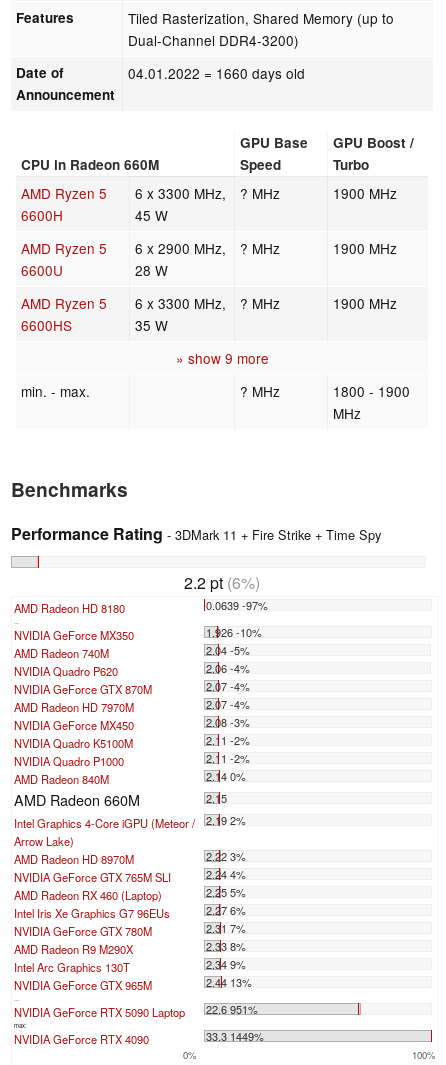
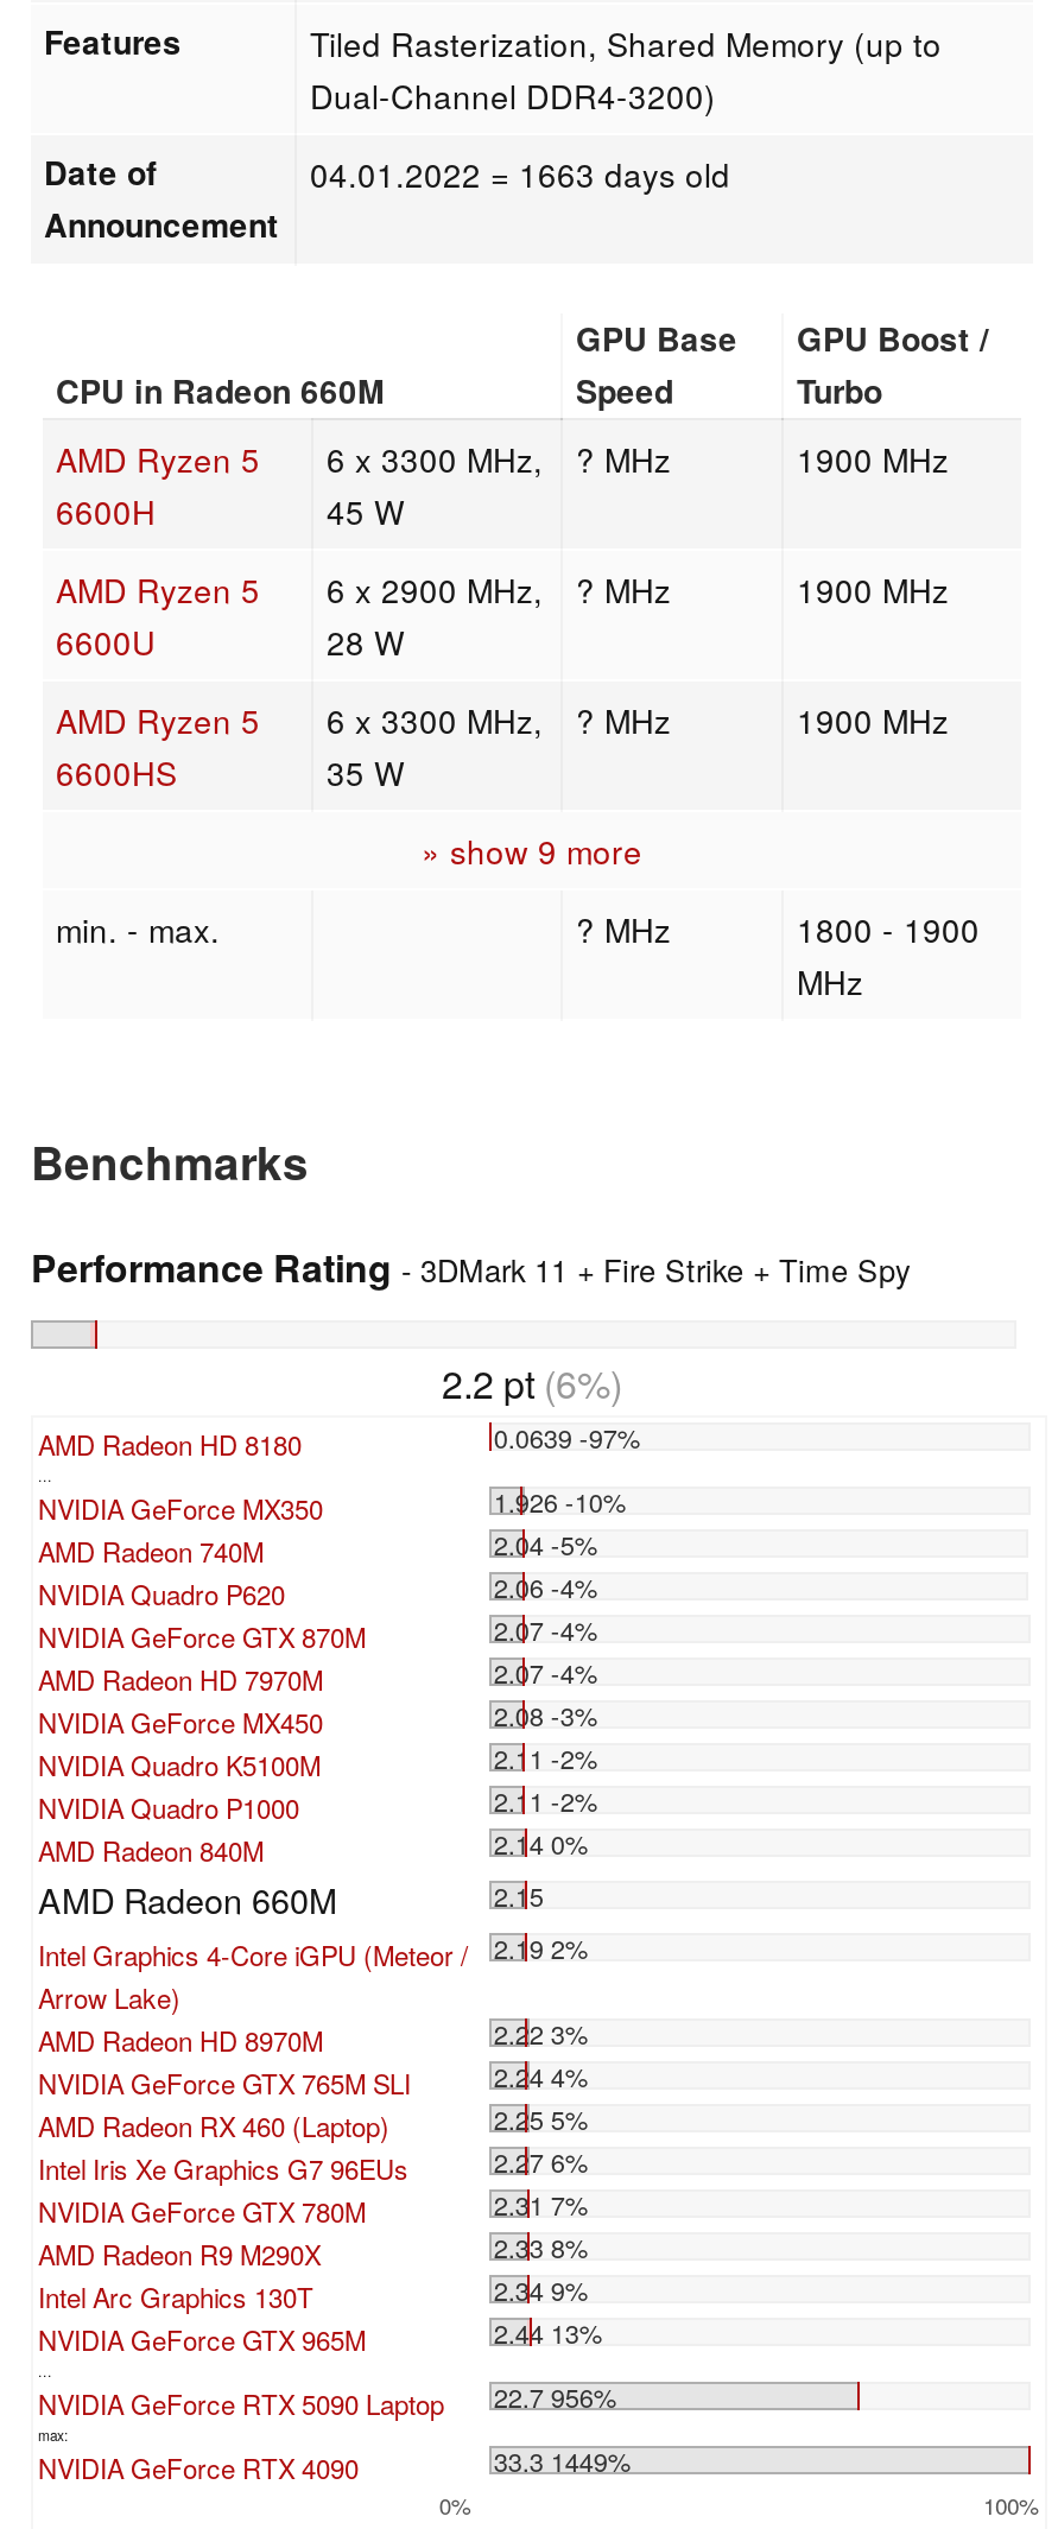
- 04.01.2022 = 1660 days old
+ 04.01.2022 = 1663 days old

- NVIDIA GeForce RTX 5090 Laptop 22.6 951%
+ NVIDIA GeForce RTX 5090 Laptop 22.7 956%
